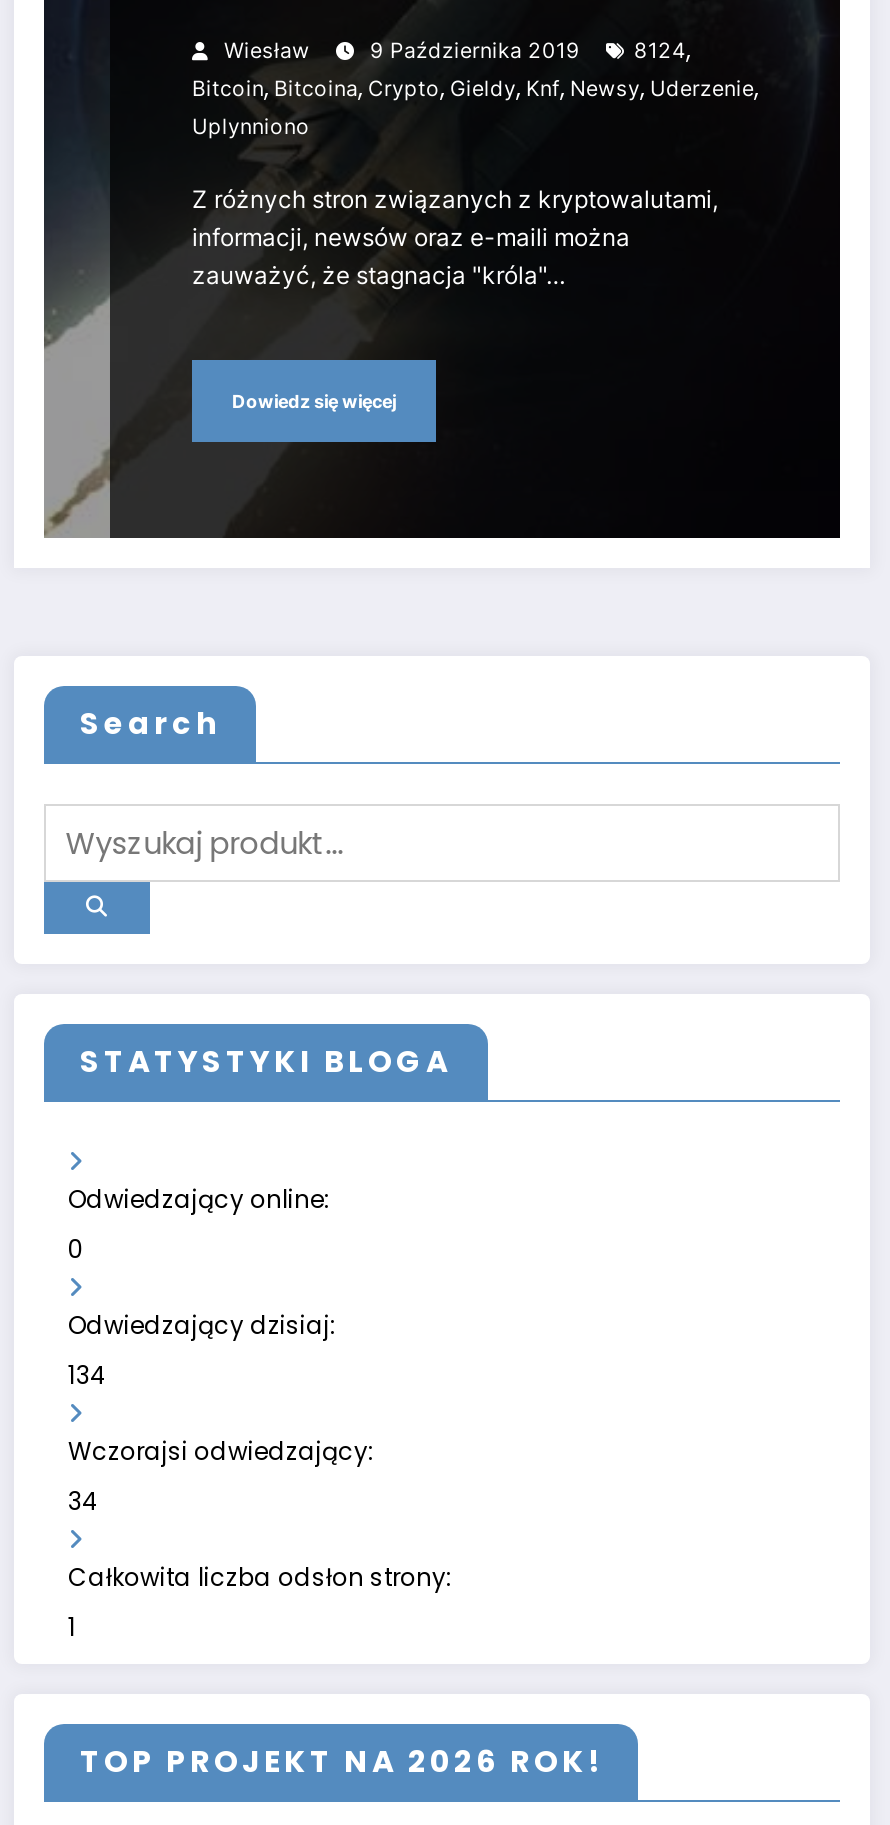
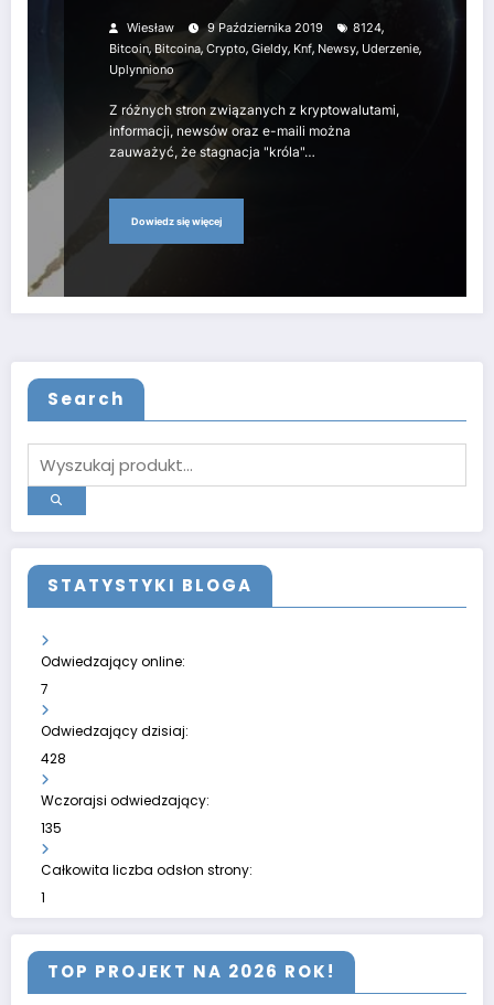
- 0
+ 7

- 134
+ 428

- 34
+ 135
